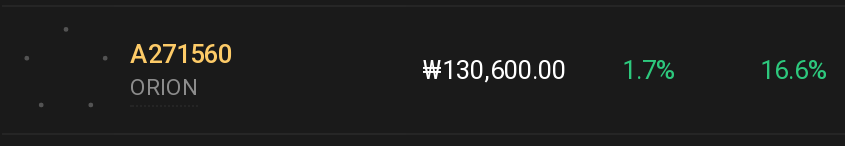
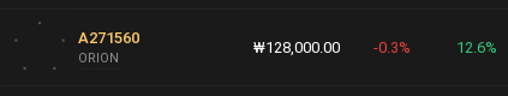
- ₩130,600.00
+ ₩128,000.00

- 1.7%
+ -0.3%

- 16.6%
+ 12.6%
